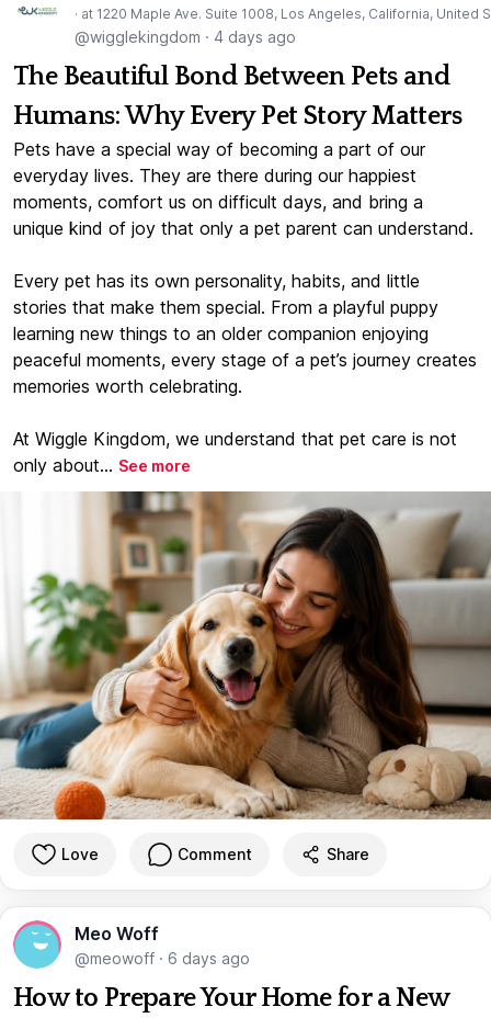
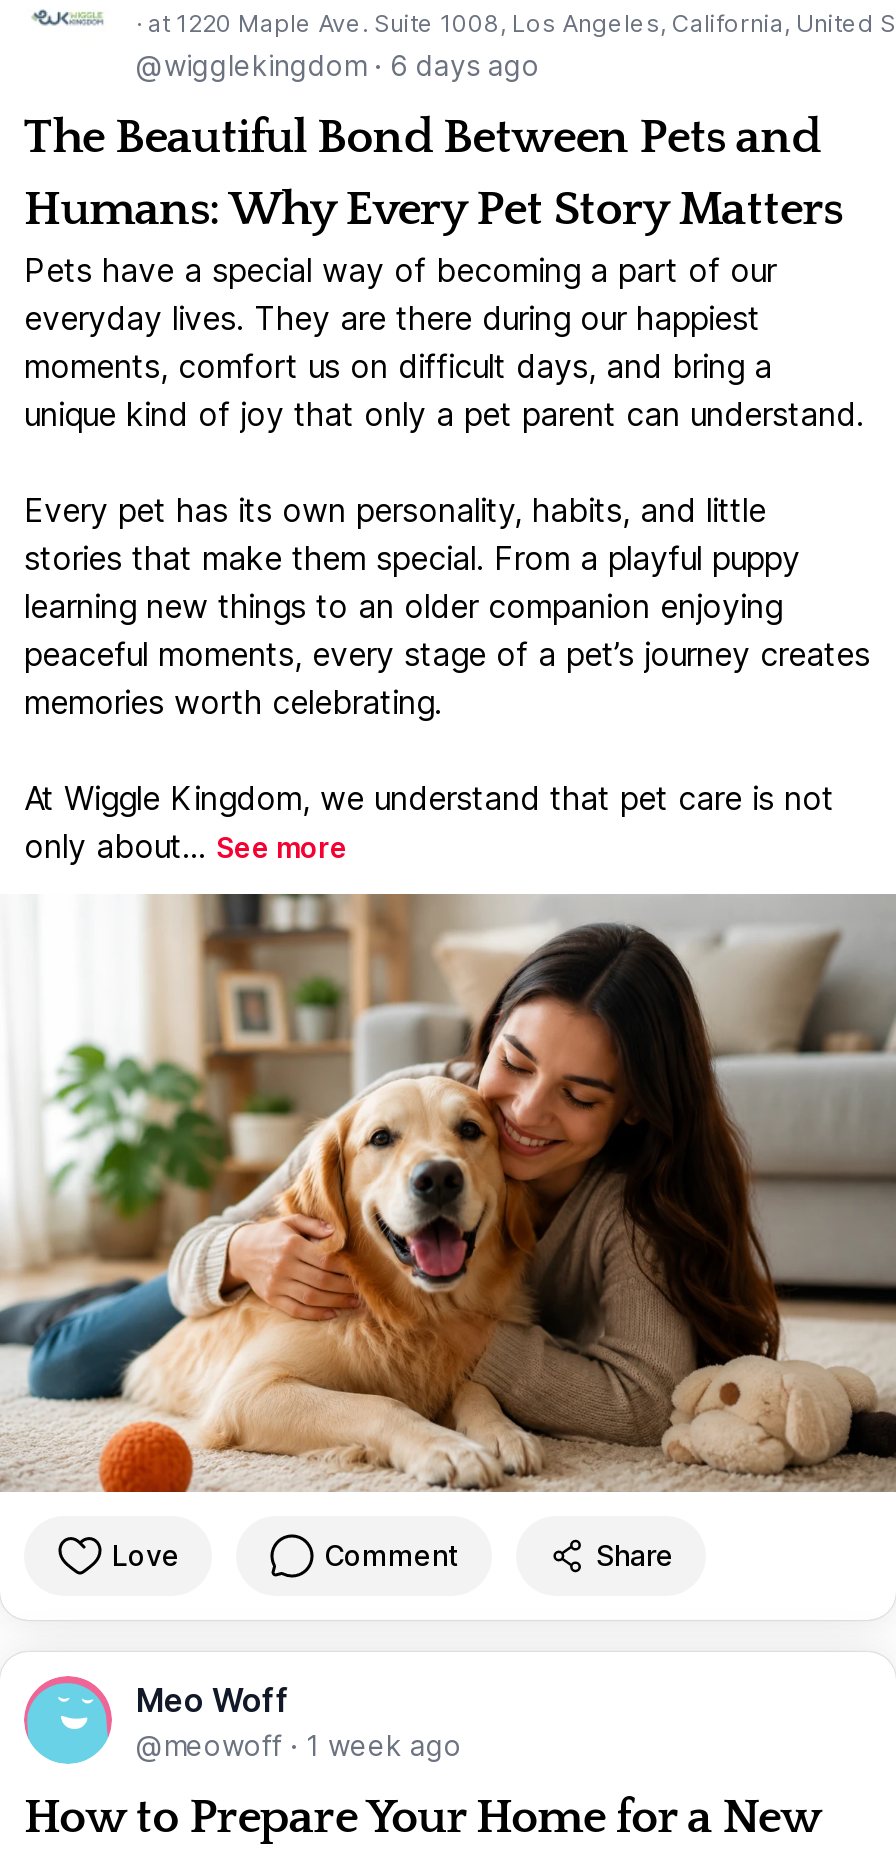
- @wigglekingdom · 4 days ago
+ @wigglekingdom · 6 days ago

- @meowoff · 6 days ago
+ @meowoff · 1 week ago
